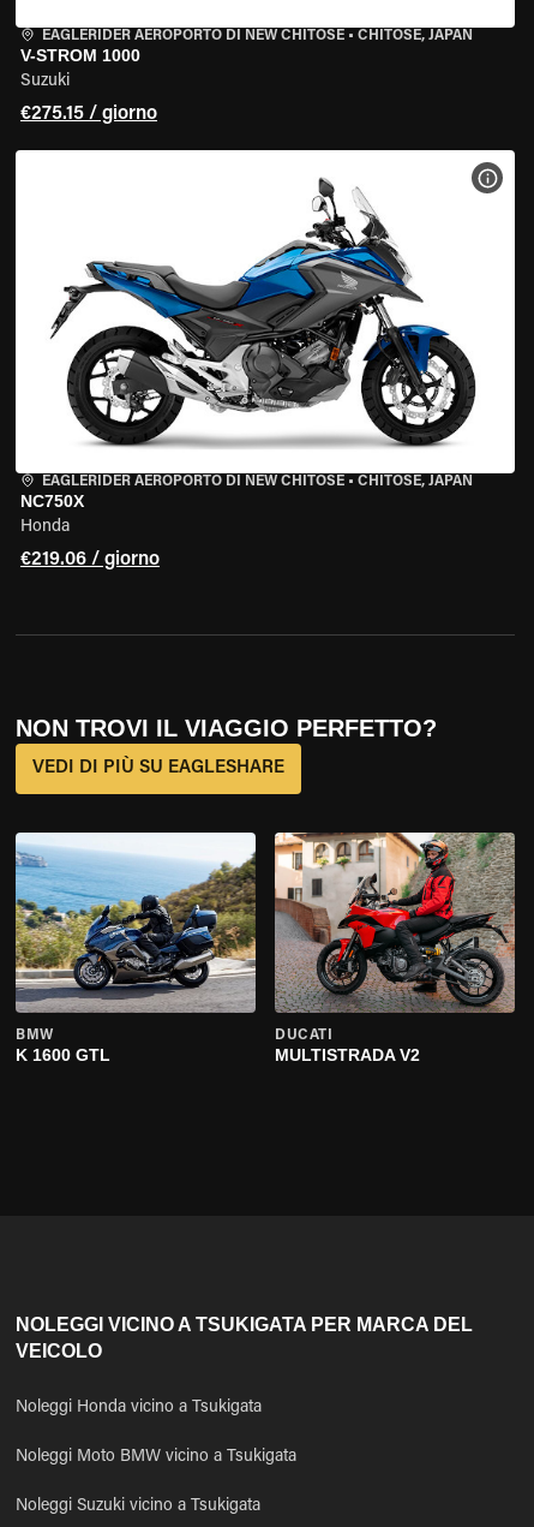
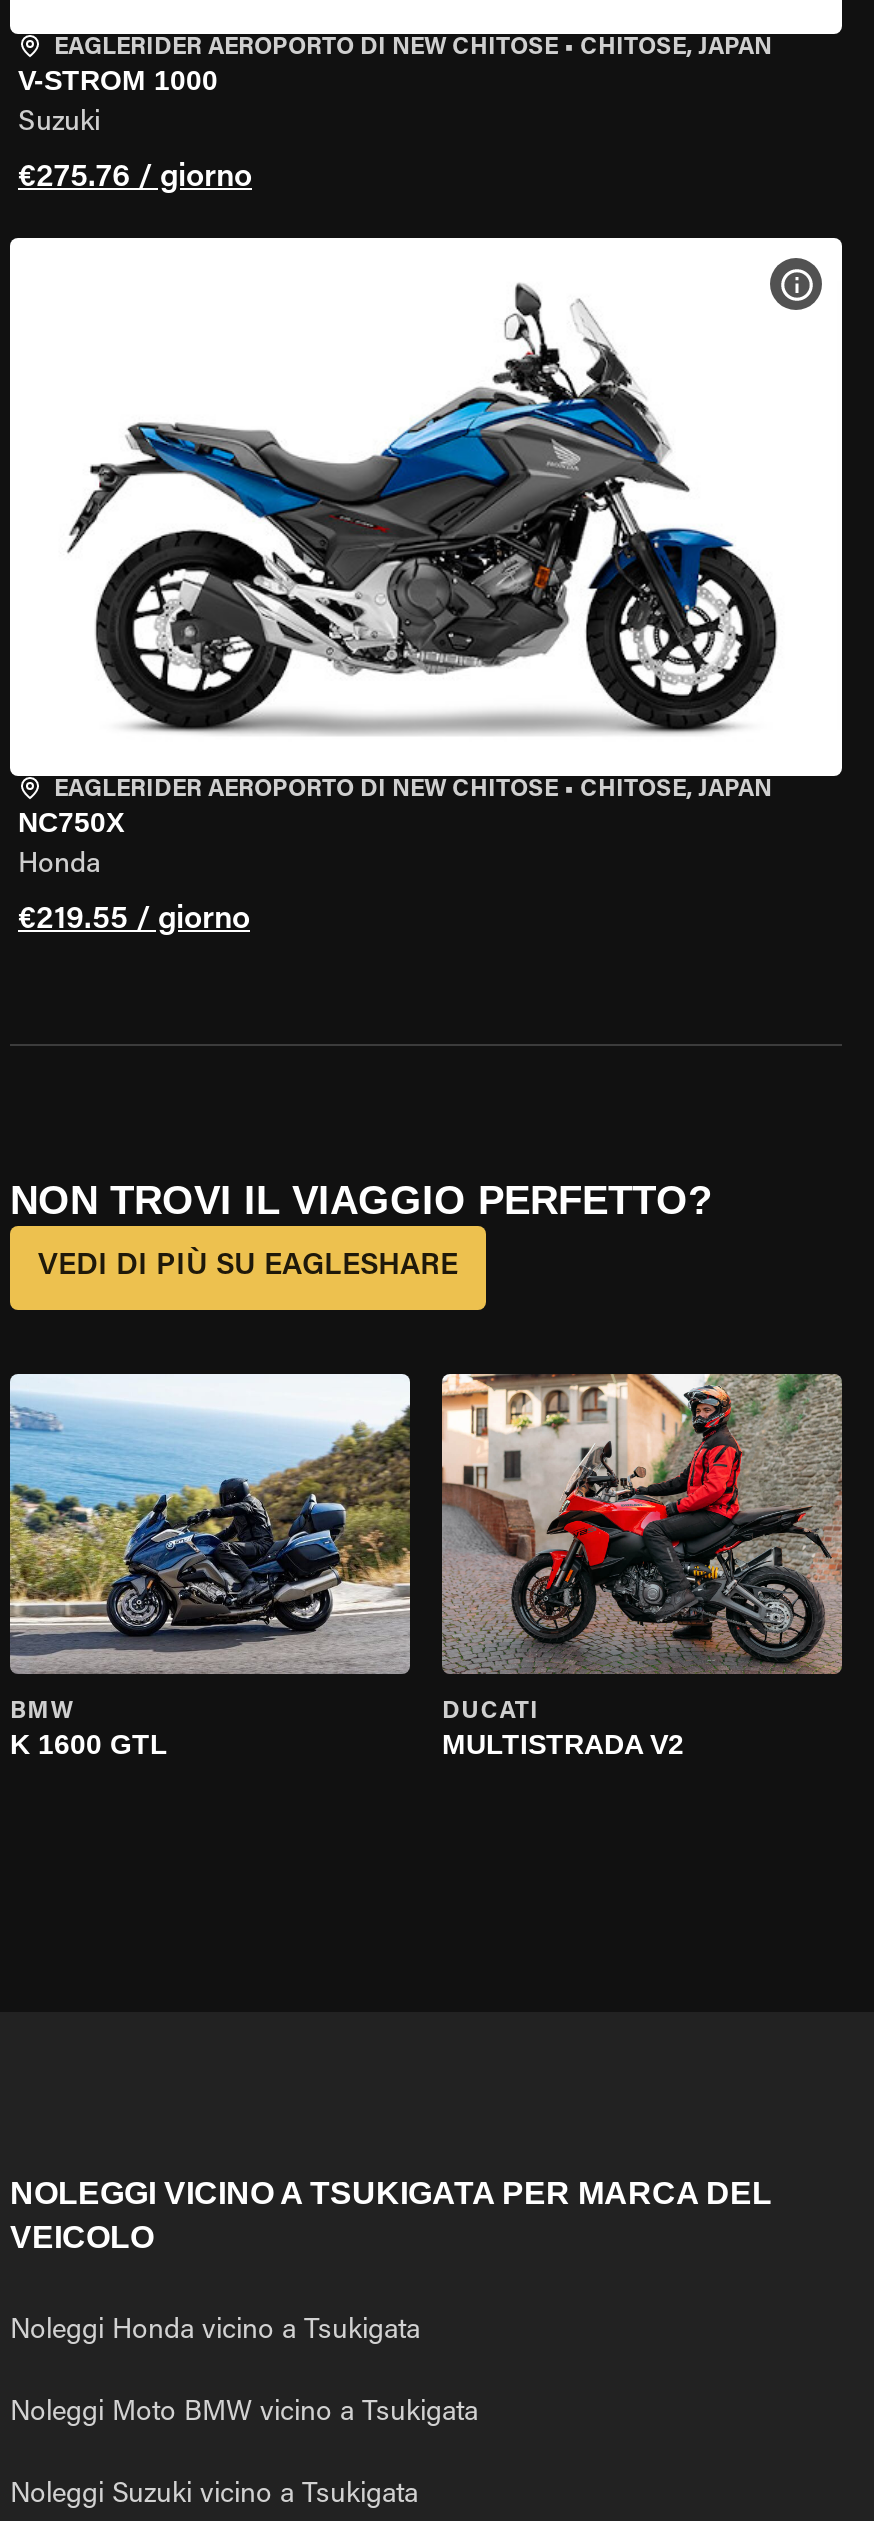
- €275.15 / giorno
+ €275.76 / giorno

- €219.06 / giorno
+ €219.55 / giorno
